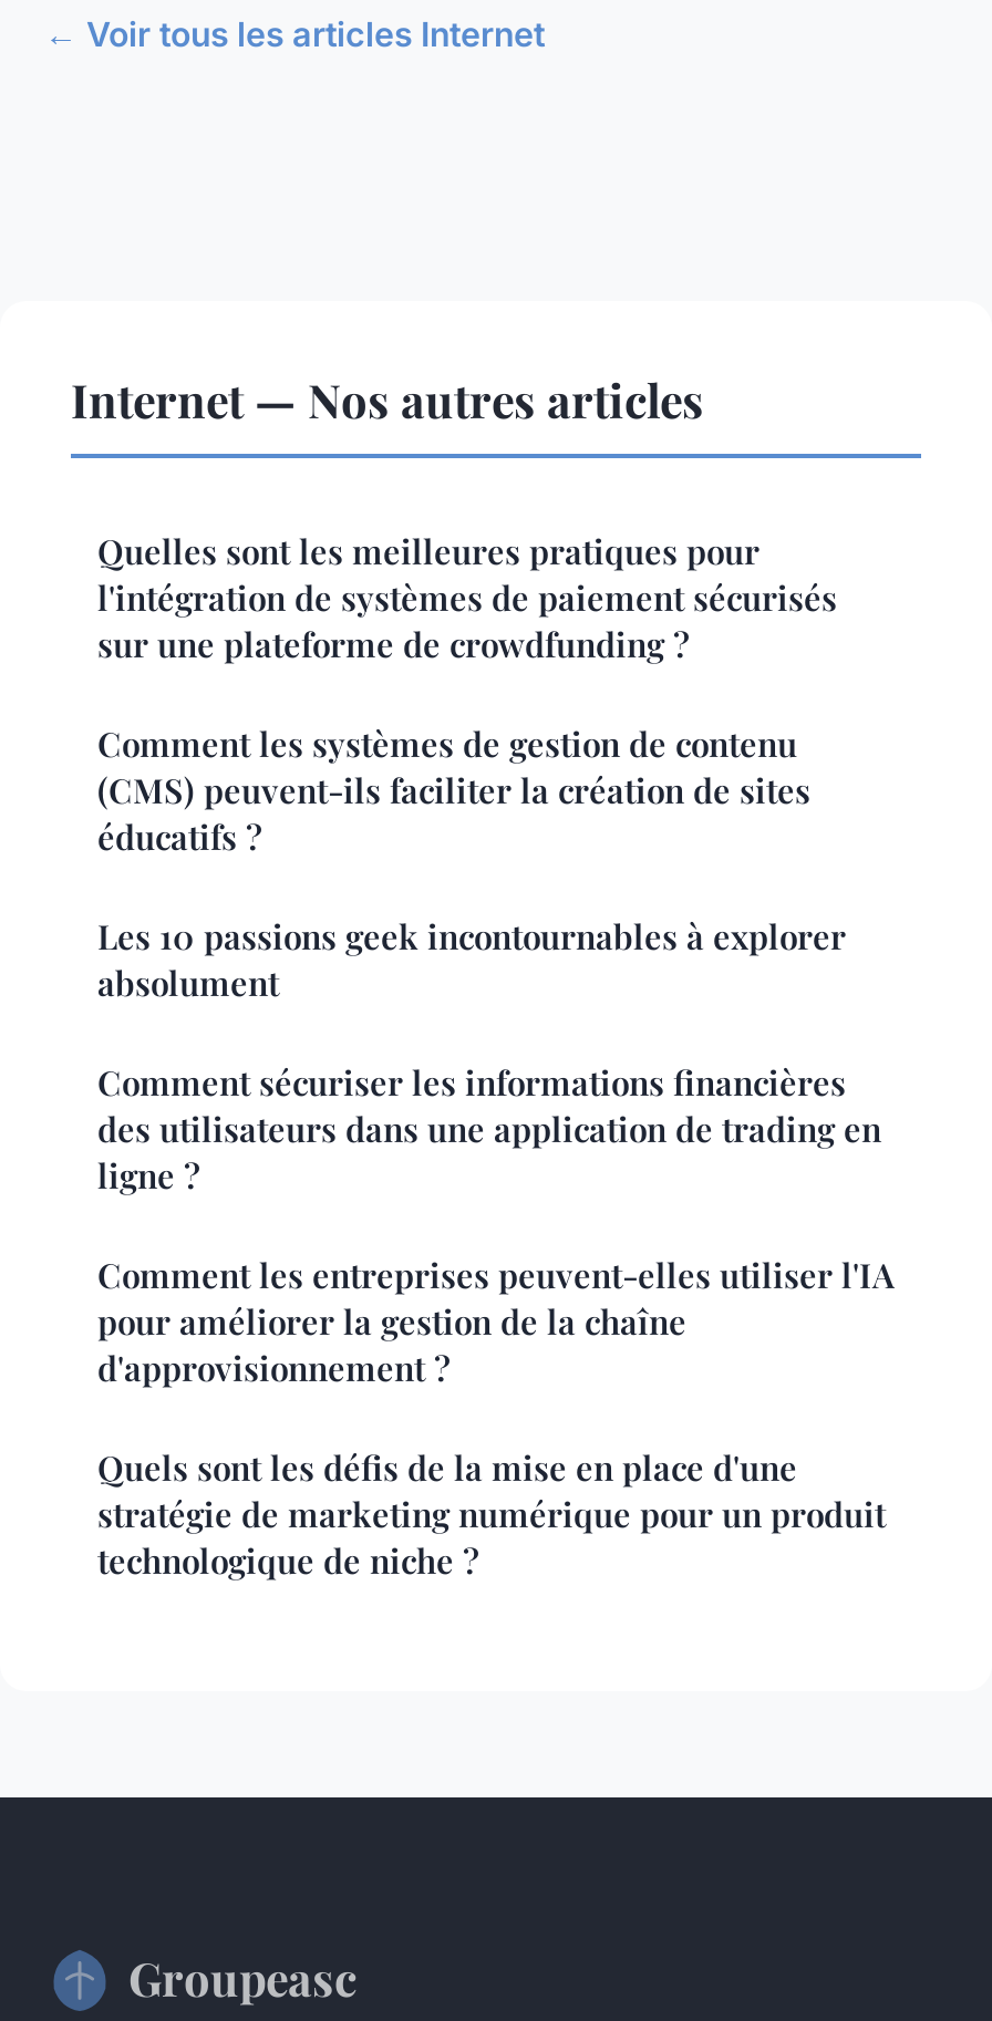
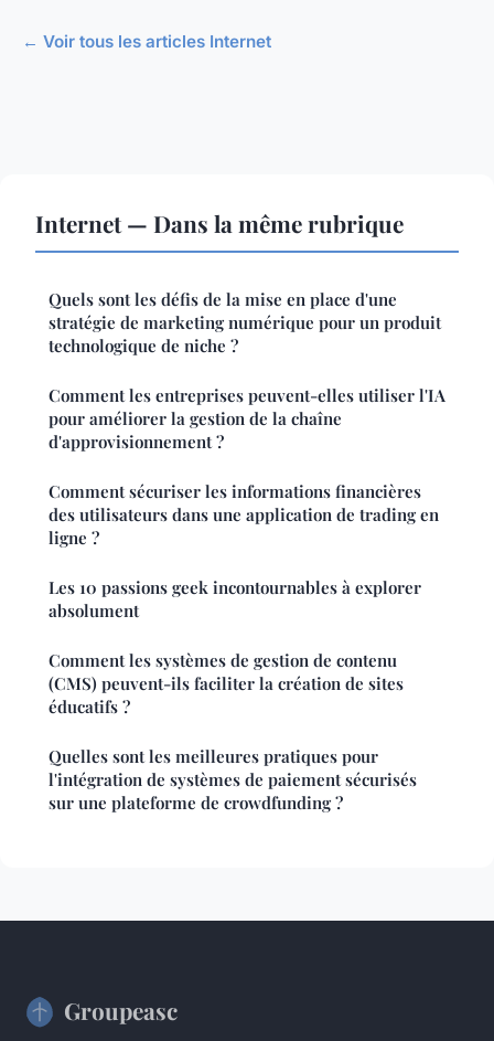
- Internet — Nos autres articles
+ Internet — Dans la même rubrique

moved down: Comment les entreprises peuvent-elles utiliser l'IA | pour améliorer la gestion de la chaîne | d'approvisionnement ? | ... | l'intégration de systèmes de paiement sécurisés | sur une plateforme de crowdfunding ?

moved up: Quels sont les défis de la mise en place d'une | stratégie de marketing numérique pour un produit | technologique de niche ?
